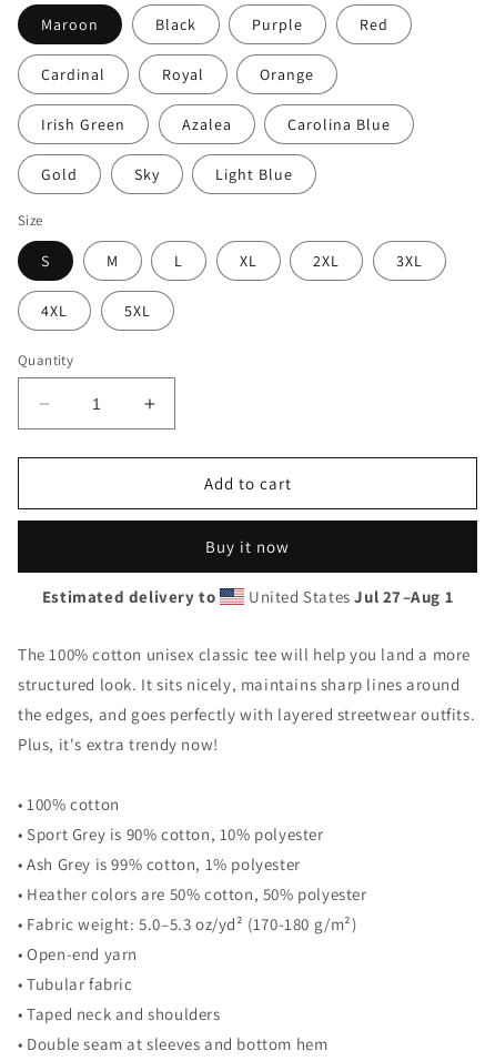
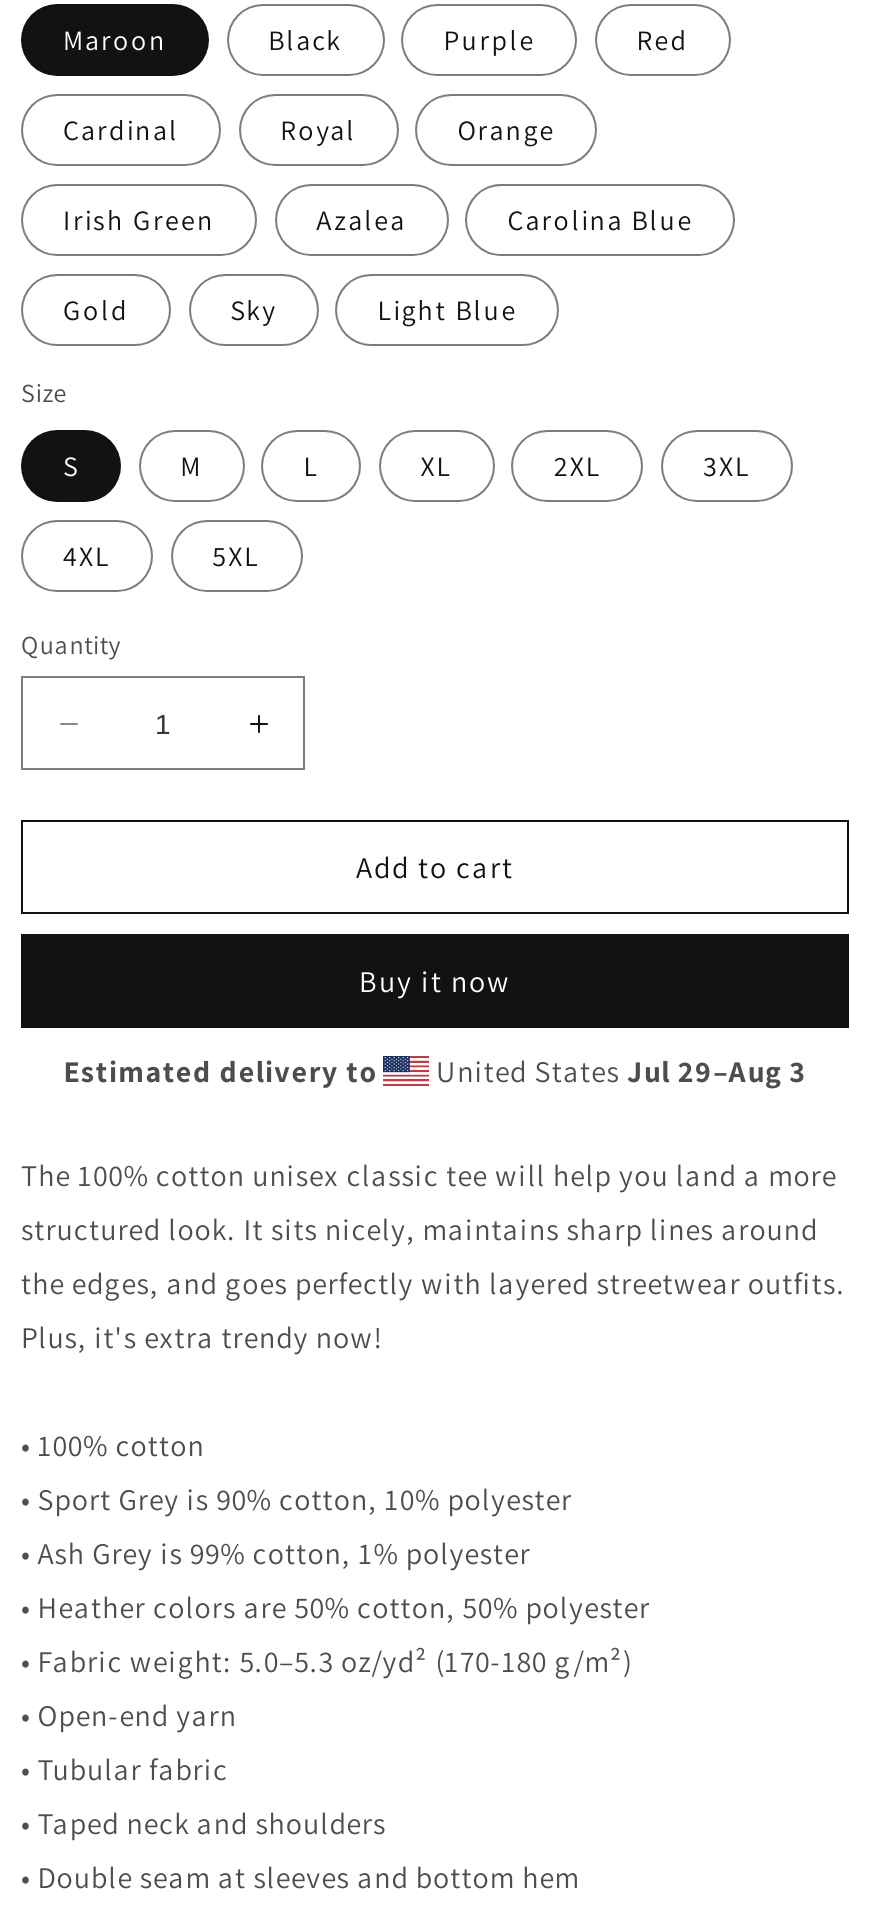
- United States Jul 27–Aug 1
+ United States Jul 29–Aug 3
